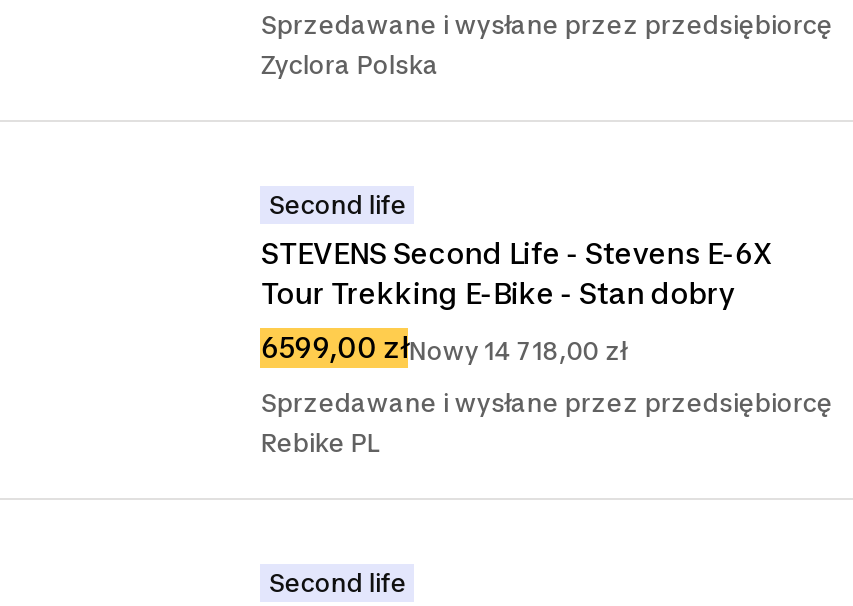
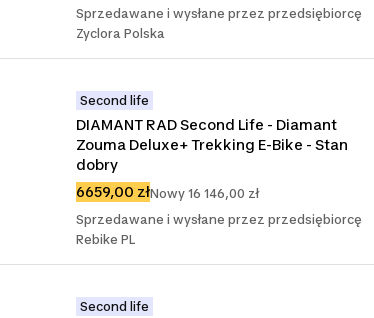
- STEVENS Second Life - Stevens E-6X
- Tour Trekking E-Bike - Stan dobry
+ DIAMANT RAD Second Life - Diamant
+ Zouma Deluxe+ Trekking E-Bike - Stan
+ dobry

- 6599,00 złNowy 14 718,00 zł
+ 6659,00 złNowy 16 146,00 zł
